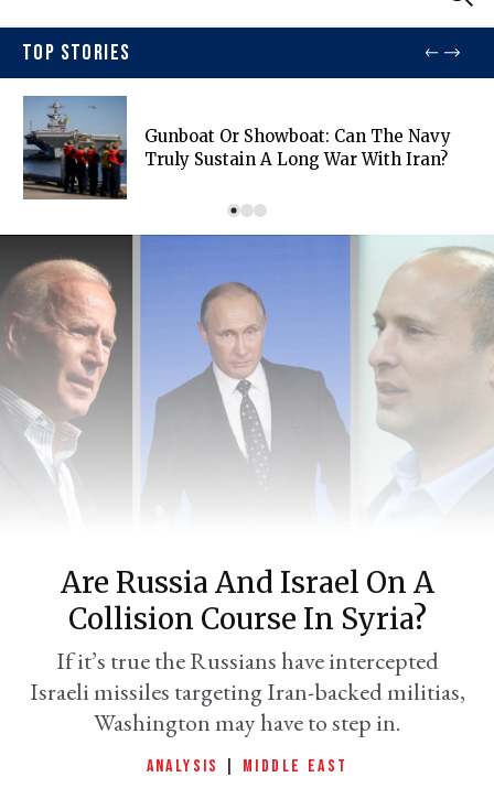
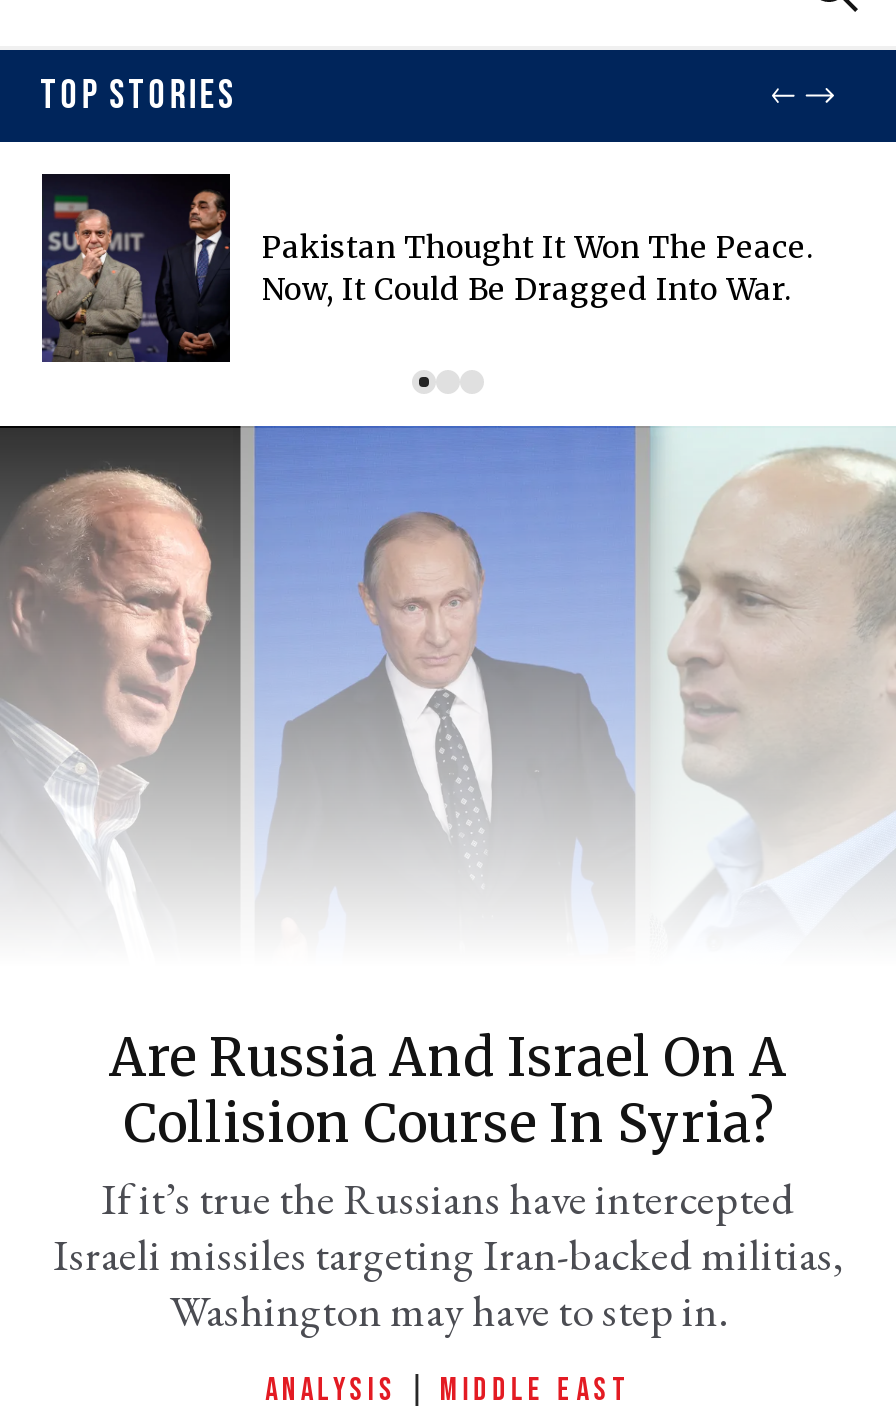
- [image]
- Gunboat Or Showboat: Can The Navy
- Truly Sustain A Long War With Iran?
+ [image]
+ Pakistan Thought It Won The Peace.
+ Now, It Could Be Dragged Into War.
